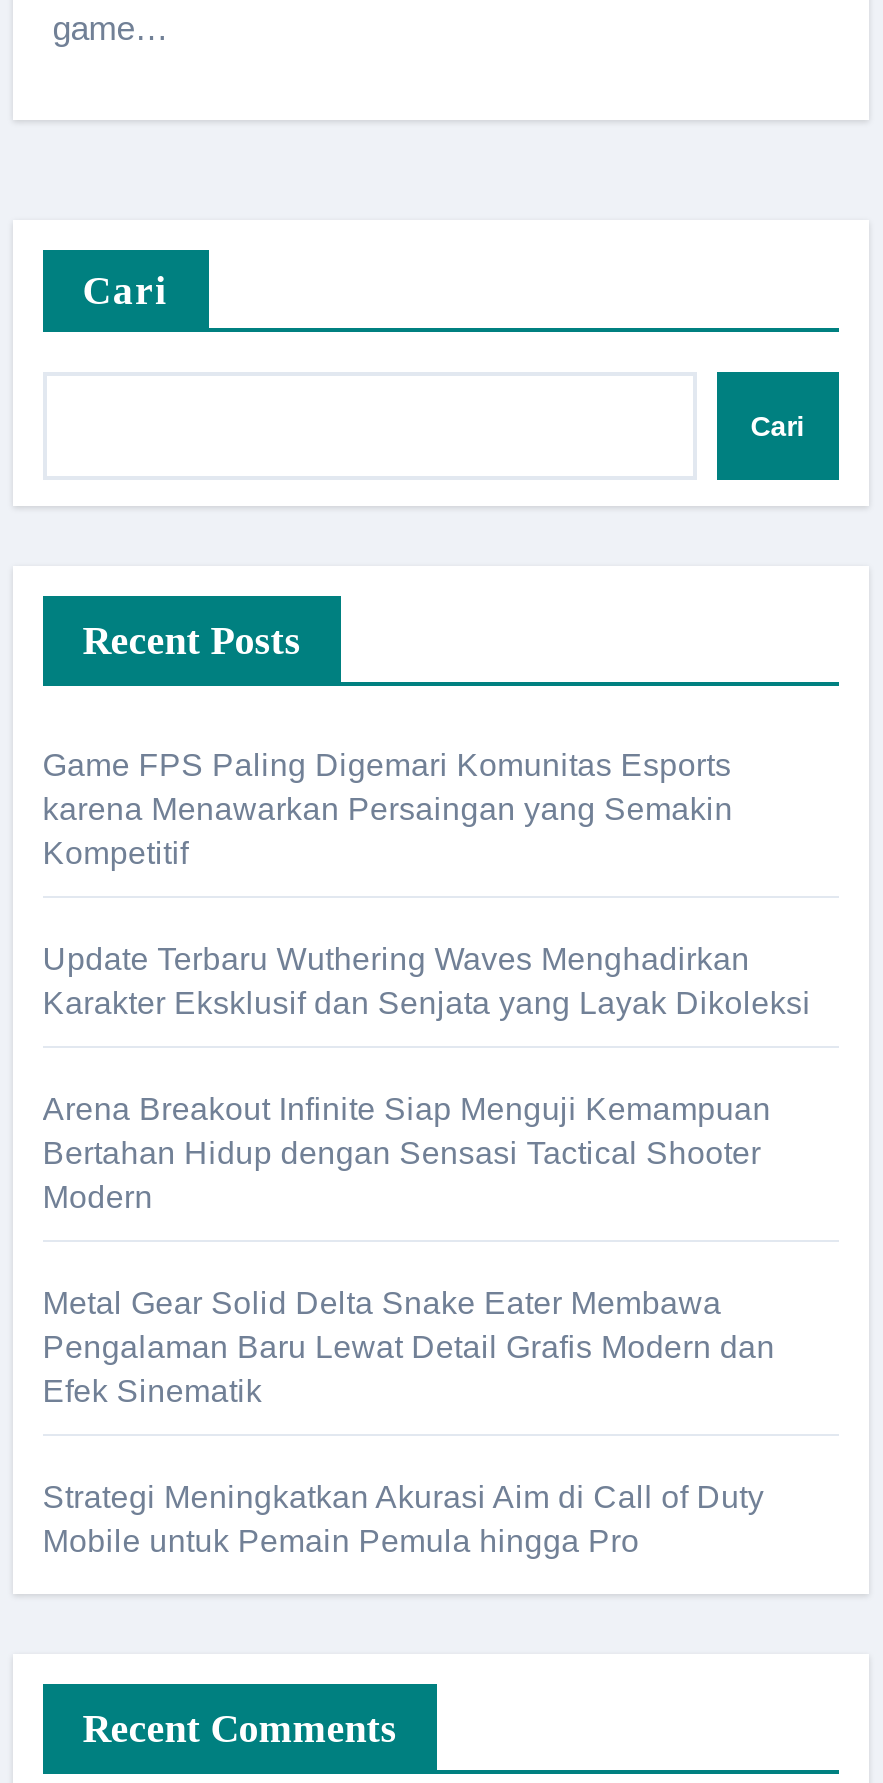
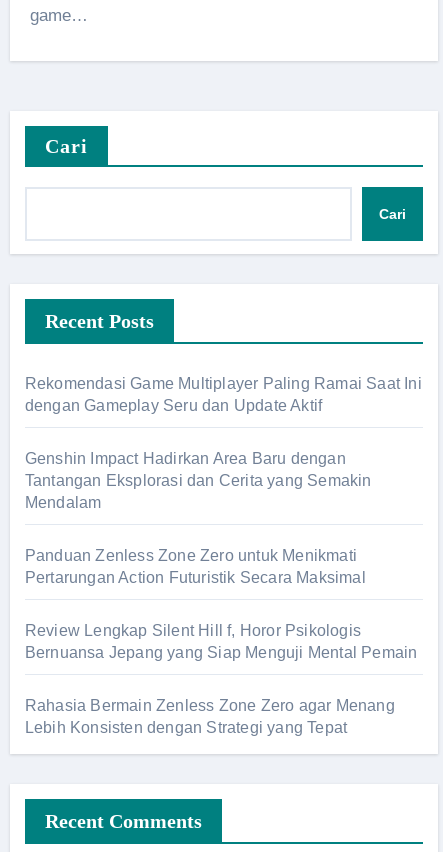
- Game FPS Paling Digemari Komunitas Esports
- karena Menawarkan Persaingan yang Semakin
- Kompetitif
+ Rekomendasi Game Multiplayer Paling Ramai Saat Ini
+ dengan Gameplay Seru dan Update Aktif

- Update Terbaru Wuthering Waves Menghadirkan
- Karakter Eksklusif dan Senjata yang Layak Dikoleksi
+ Genshin Impact Hadirkan Area Baru dengan
+ Tantangan Eksplorasi dan Cerita yang Semakin
+ Mendalam

- Arena Breakout Infinite Siap Menguji Kemampuan
- Bertahan Hidup dengan Sensasi Tactical Shooter
- Modern
+ Panduan Zenless Zone Zero untuk Menikmati
+ Pertarungan Action Futuristik Secara Maksimal

- Metal Gear Solid Delta Snake Eater Membawa
- Pengalaman Baru Lewat Detail Grafis Modern dan
- Efek Sinematik
+ Review Lengkap Silent Hill f, Horor Psikologis
+ Bernuansa Jepang yang Siap Menguji Mental Pemain

- Strategi Meningkatkan Akurasi Aim di Call of Duty
- Mobile untuk Pemain Pemula hingga Pro
+ Rahasia Bermain Zenless Zone Zero agar Menang
+ Lebih Konsisten dengan Strategi yang Tepat
